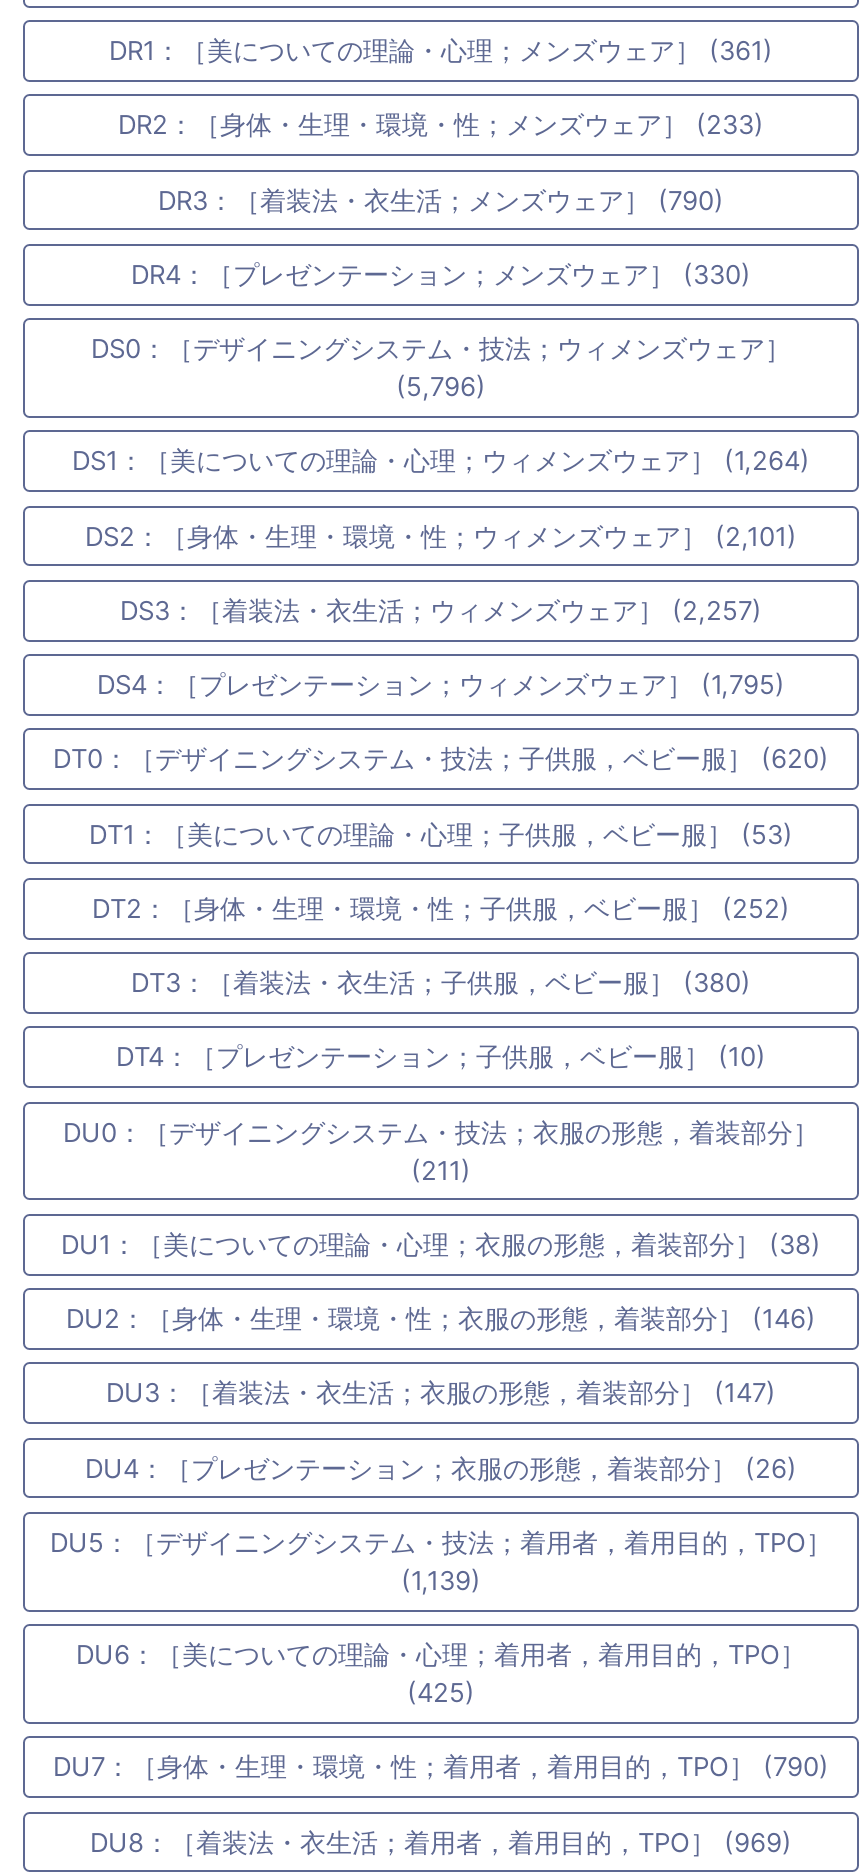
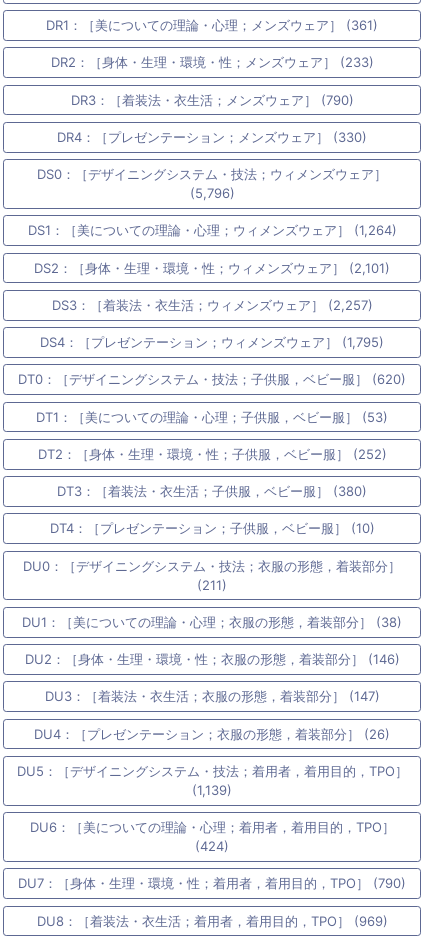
- (425)
+ (424)
